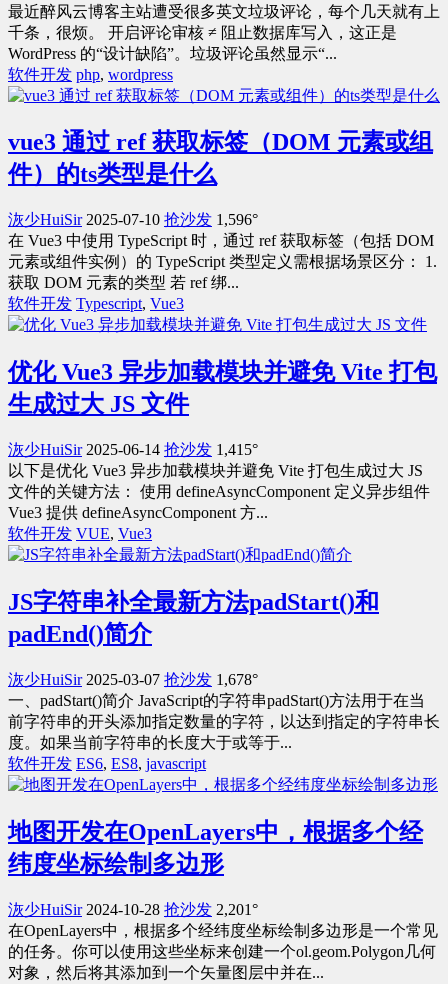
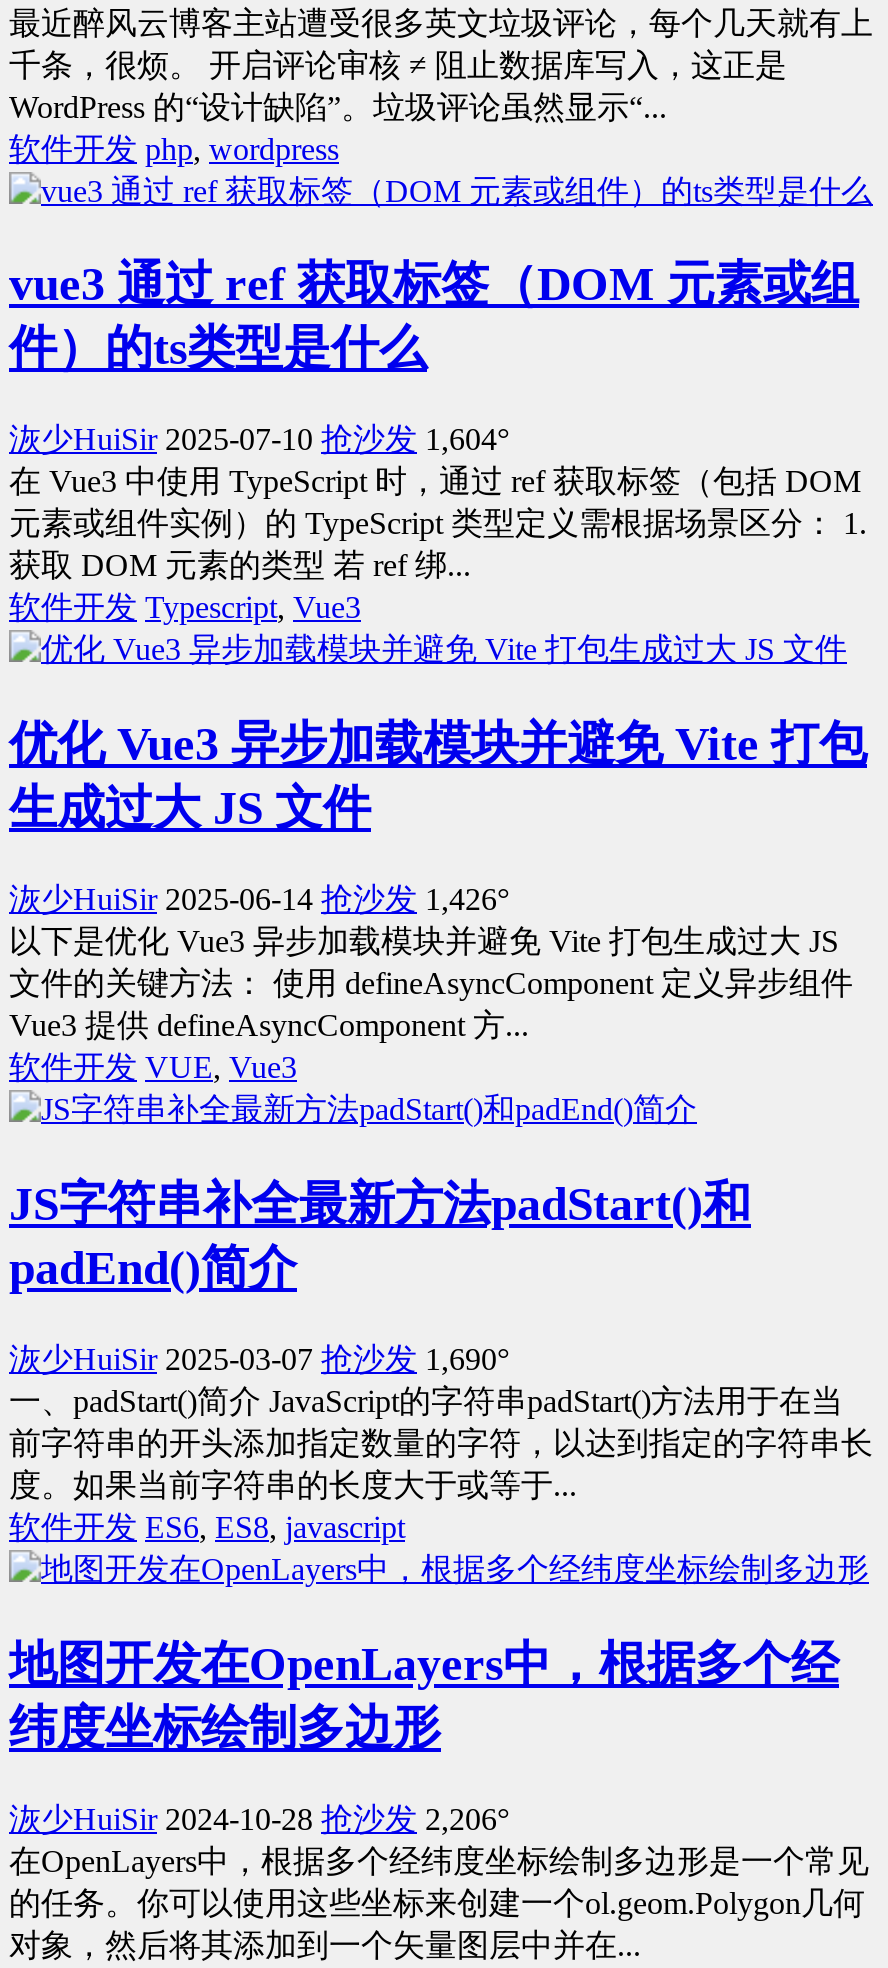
- 洃少HuiSir 2025-07-10 抢沙发 1,596°
+ 洃少HuiSir 2025-07-10 抢沙发 1,604°

- 洃少HuiSir 2025-06-14 抢沙发 1,415°
+ 洃少HuiSir 2025-06-14 抢沙发 1,426°

- 洃少HuiSir 2025-03-07 抢沙发 1,678°
+ 洃少HuiSir 2025-03-07 抢沙发 1,690°

- 洃少HuiSir 2024-10-28 抢沙发 2,201°
+ 洃少HuiSir 2024-10-28 抢沙发 2,206°
